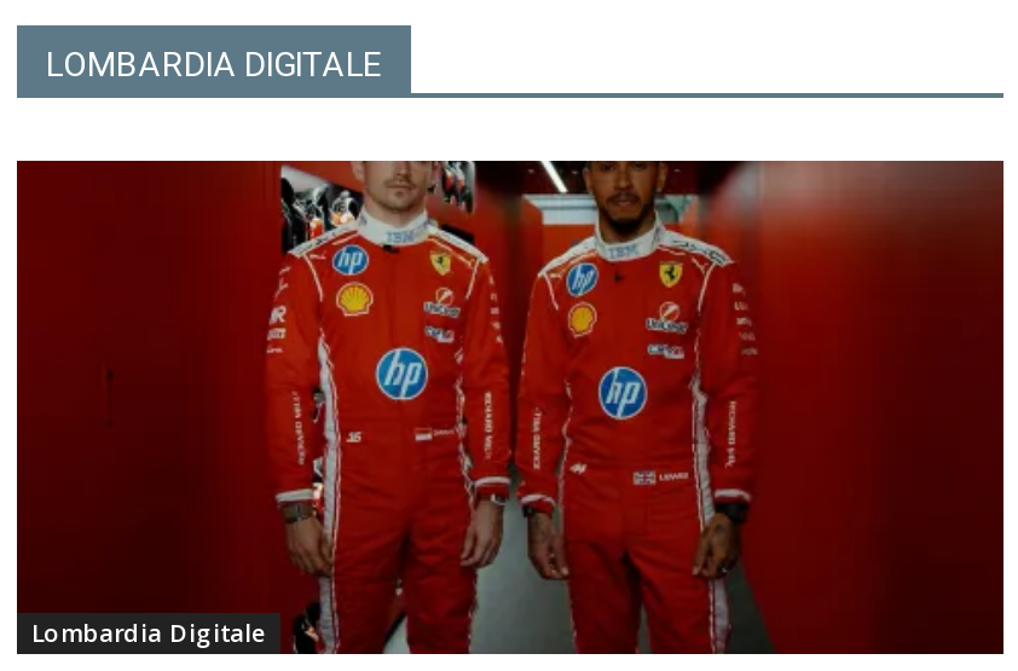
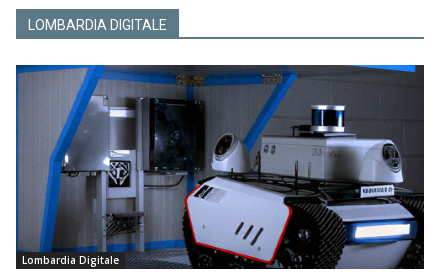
- [image]
+ [image]
